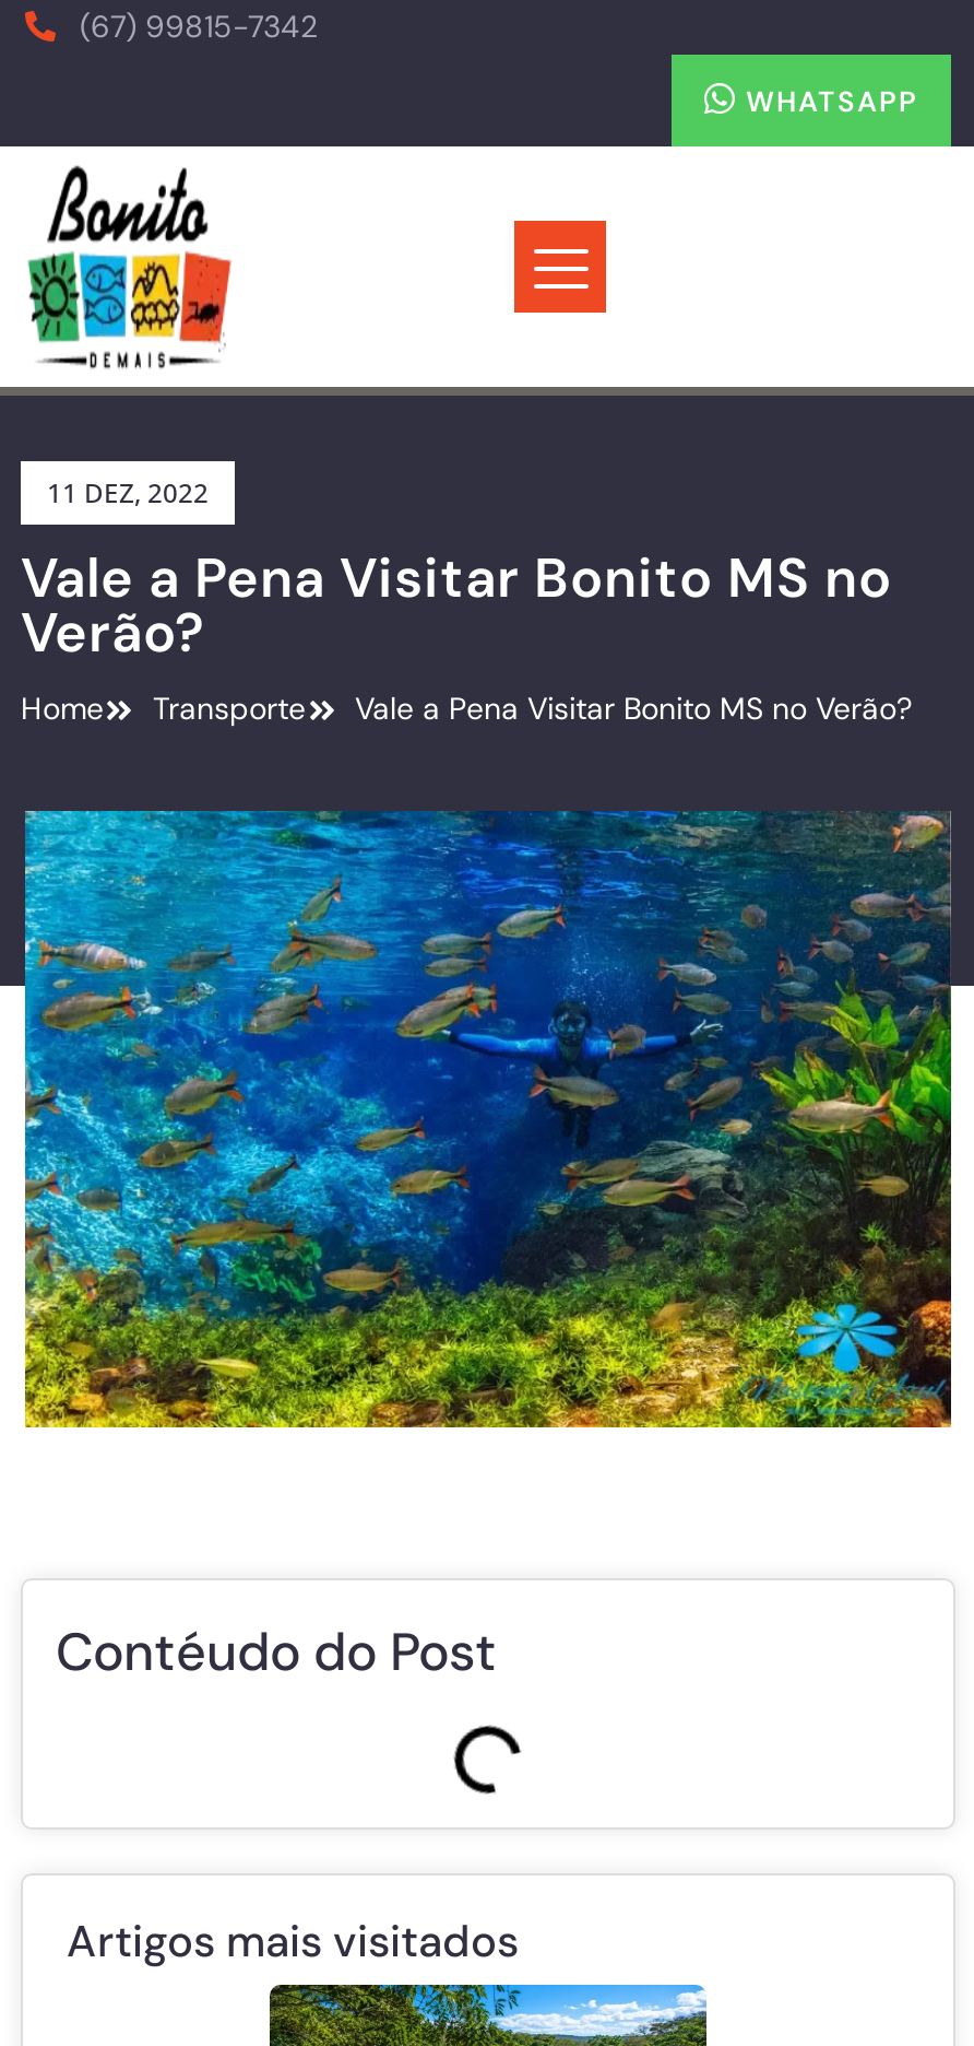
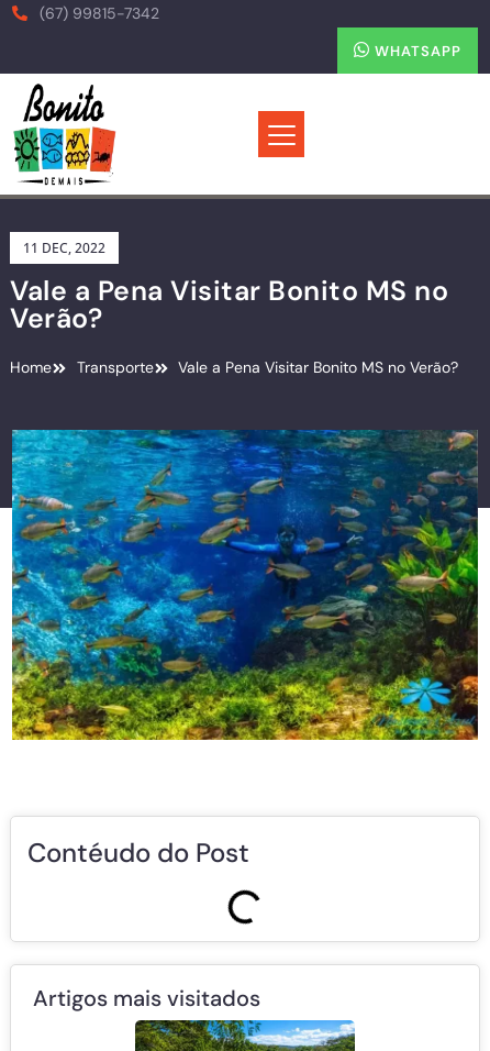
- 11 DEZ, 2022
+ 11 DEC, 2022
